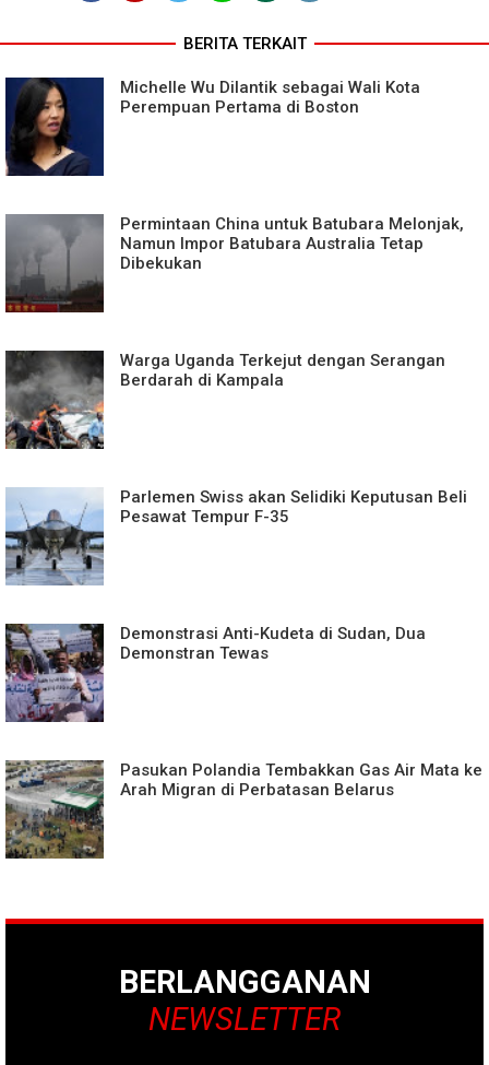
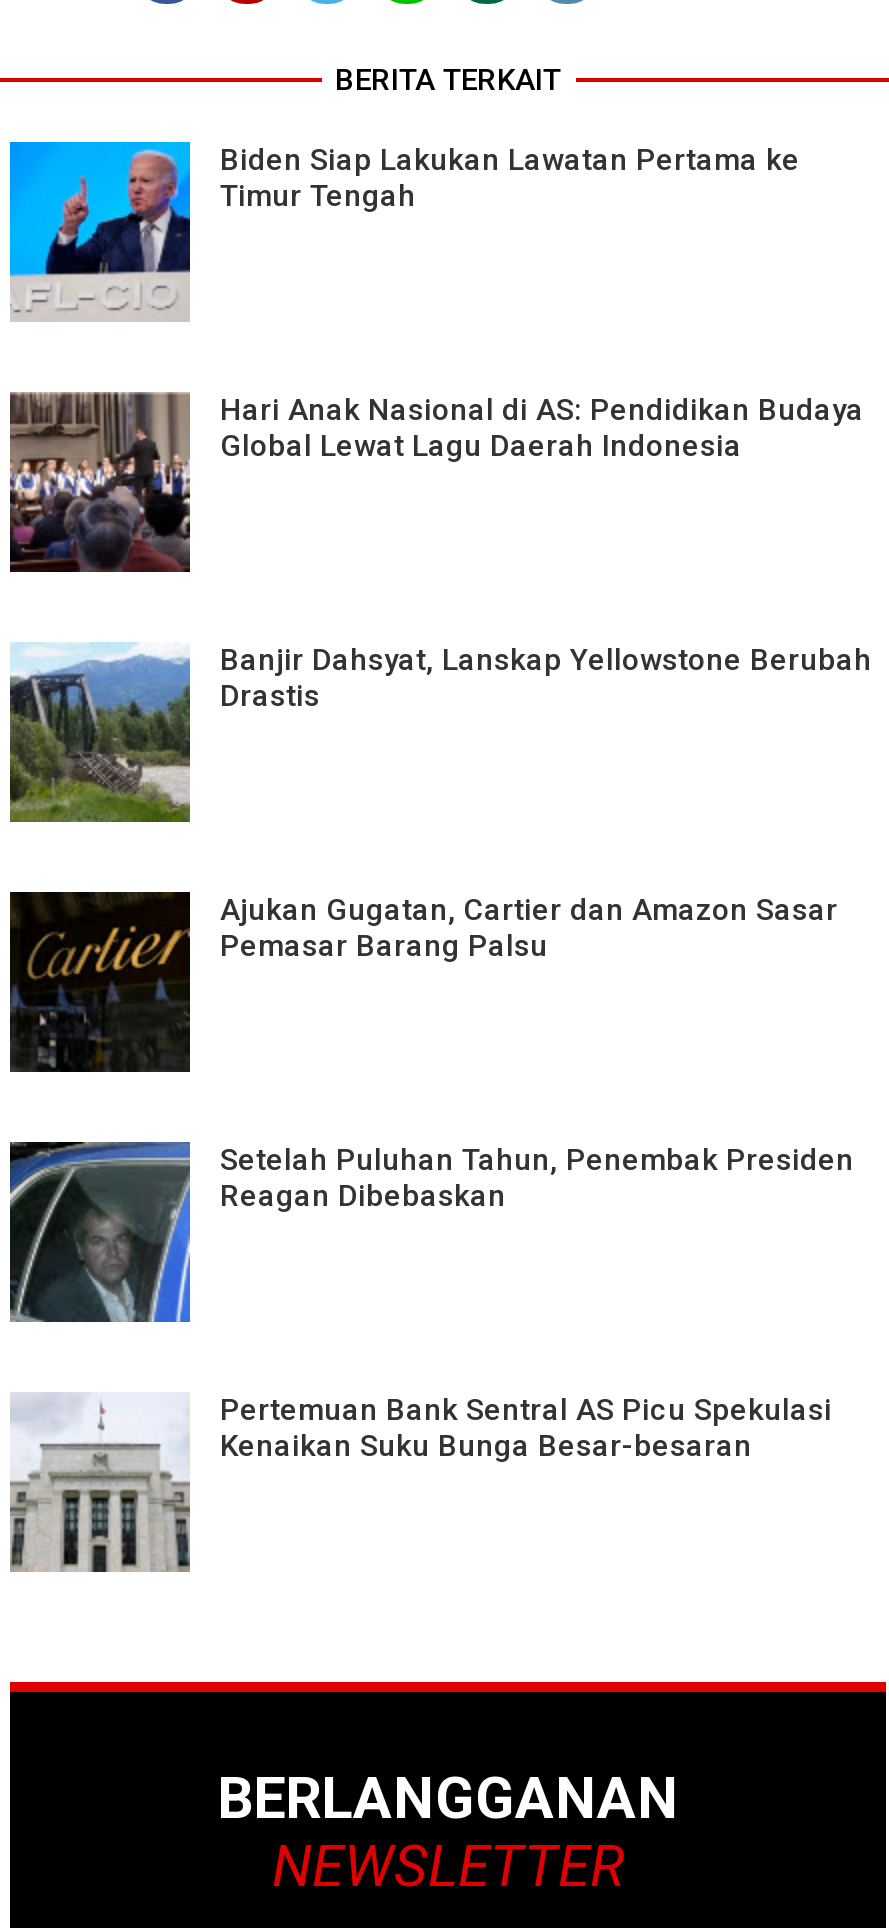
- [image]
- Michelle Wu Dilantik sebagai Wali Kota
- Perempuan Pertama di Boston
+ [image]
+ Biden Siap Lakukan Lawatan Pertama ke
+ Timur Tengah

- [image]
- Permintaan China untuk Batubara Melonjak,
- Namun Impor Batubara Australia Tetap
- Dibekukan
+ [image]
+ Hari Anak Nasional di AS: Pendidikan Budaya
+ Global Lewat Lagu Daerah Indonesia

- [image]
- Warga Uganda Terkejut dengan Serangan
- Berdarah di Kampala
+ [image]
+ Banjir Dahsyat, Lanskap Yellowstone Berubah
+ Drastis

- [image]
- Parlemen Swiss akan Selidiki Keputusan Beli
- Pesawat Tempur F-35
+ [image]
+ Ajukan Gugatan, Cartier dan Amazon Sasar
+ Pemasar Barang Palsu

- [image]
- Demonstrasi Anti-Kudeta di Sudan, Dua
- Demonstran Tewas
+ [image]
+ Setelah Puluhan Tahun, Penembak Presiden
+ Reagan Dibebaskan

- [image]
- Pasukan Polandia Tembakkan Gas Air Mata ke
- Arah Migran di Perbatasan Belarus
+ [image]
+ Pertemuan Bank Sentral AS Picu Spekulasi
+ Kenaikan Suku Bunga Besar-besaran
